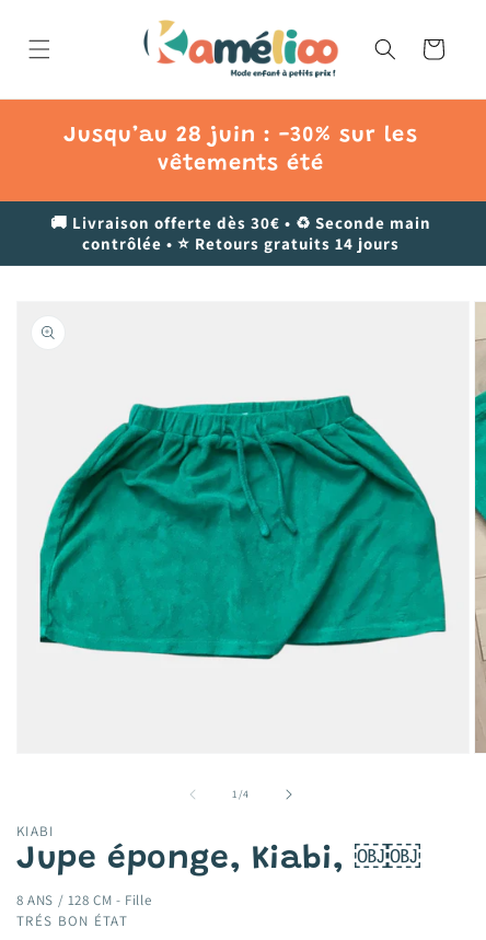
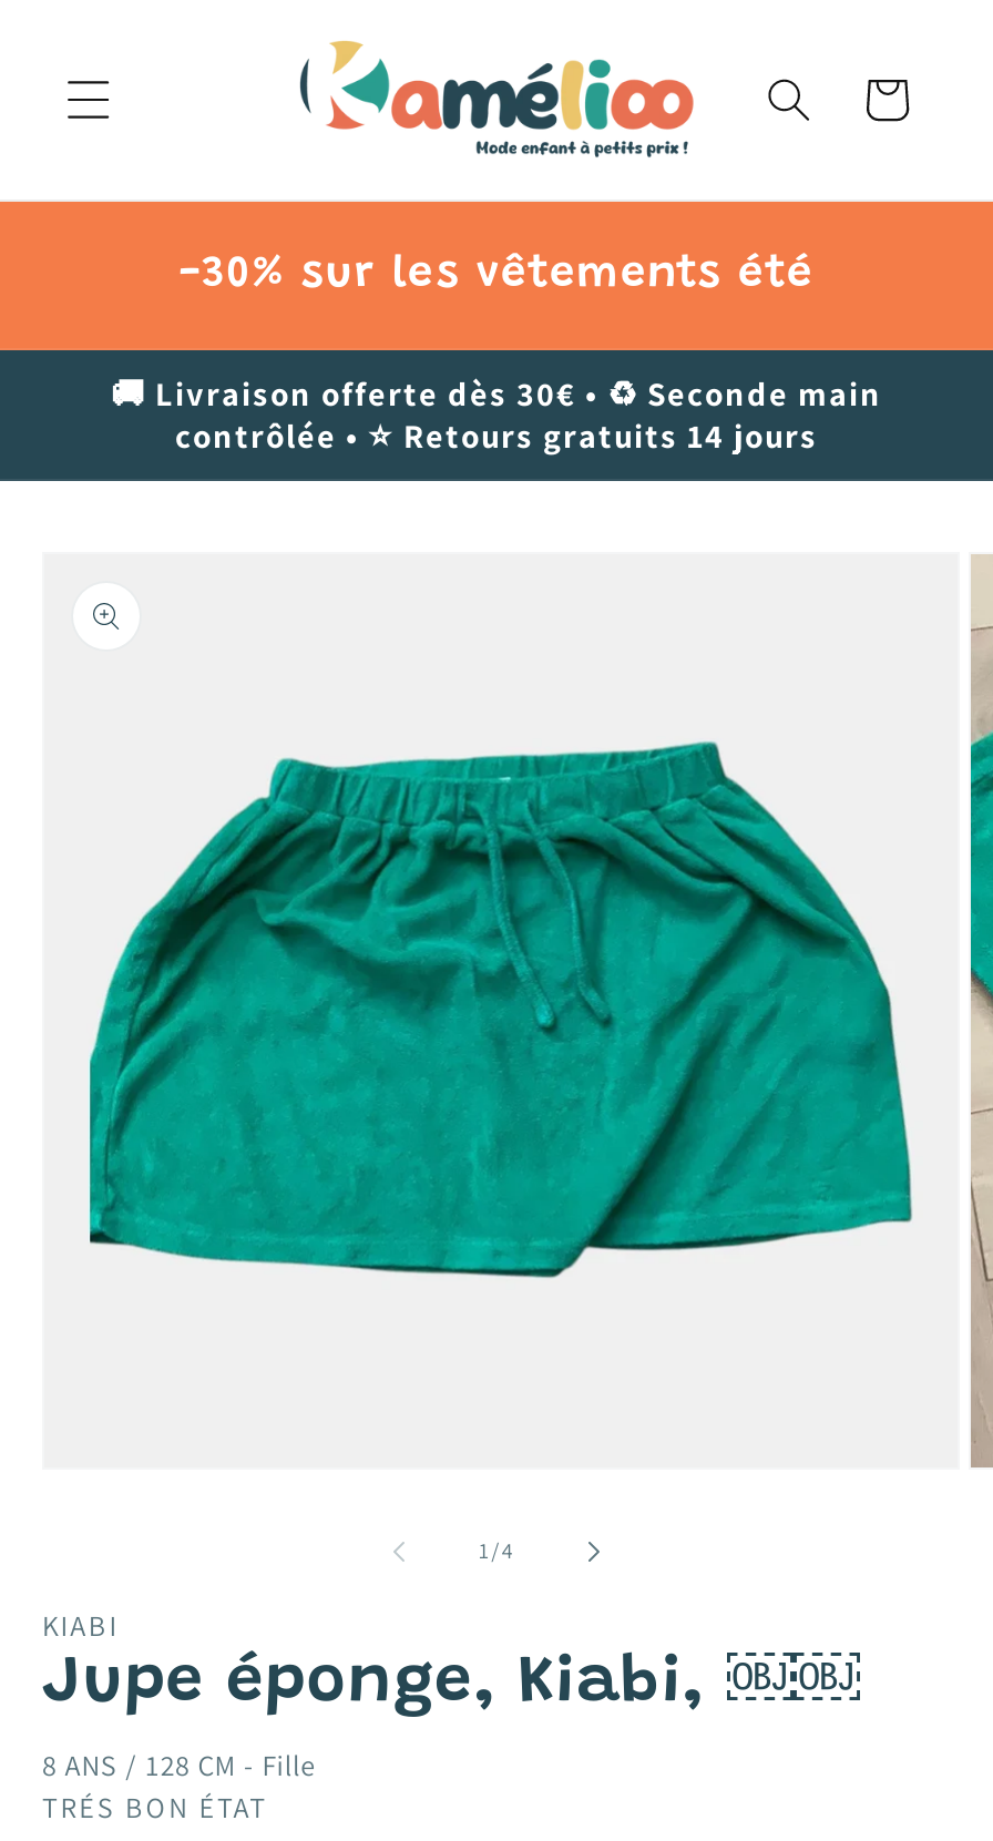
- Jusqu’au 28 juin : -30% sur les
- vêtements été
+ -30% sur les vêtements été
